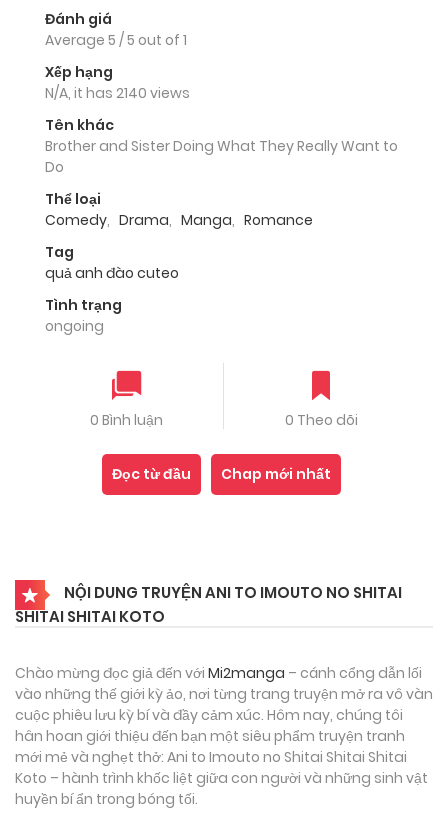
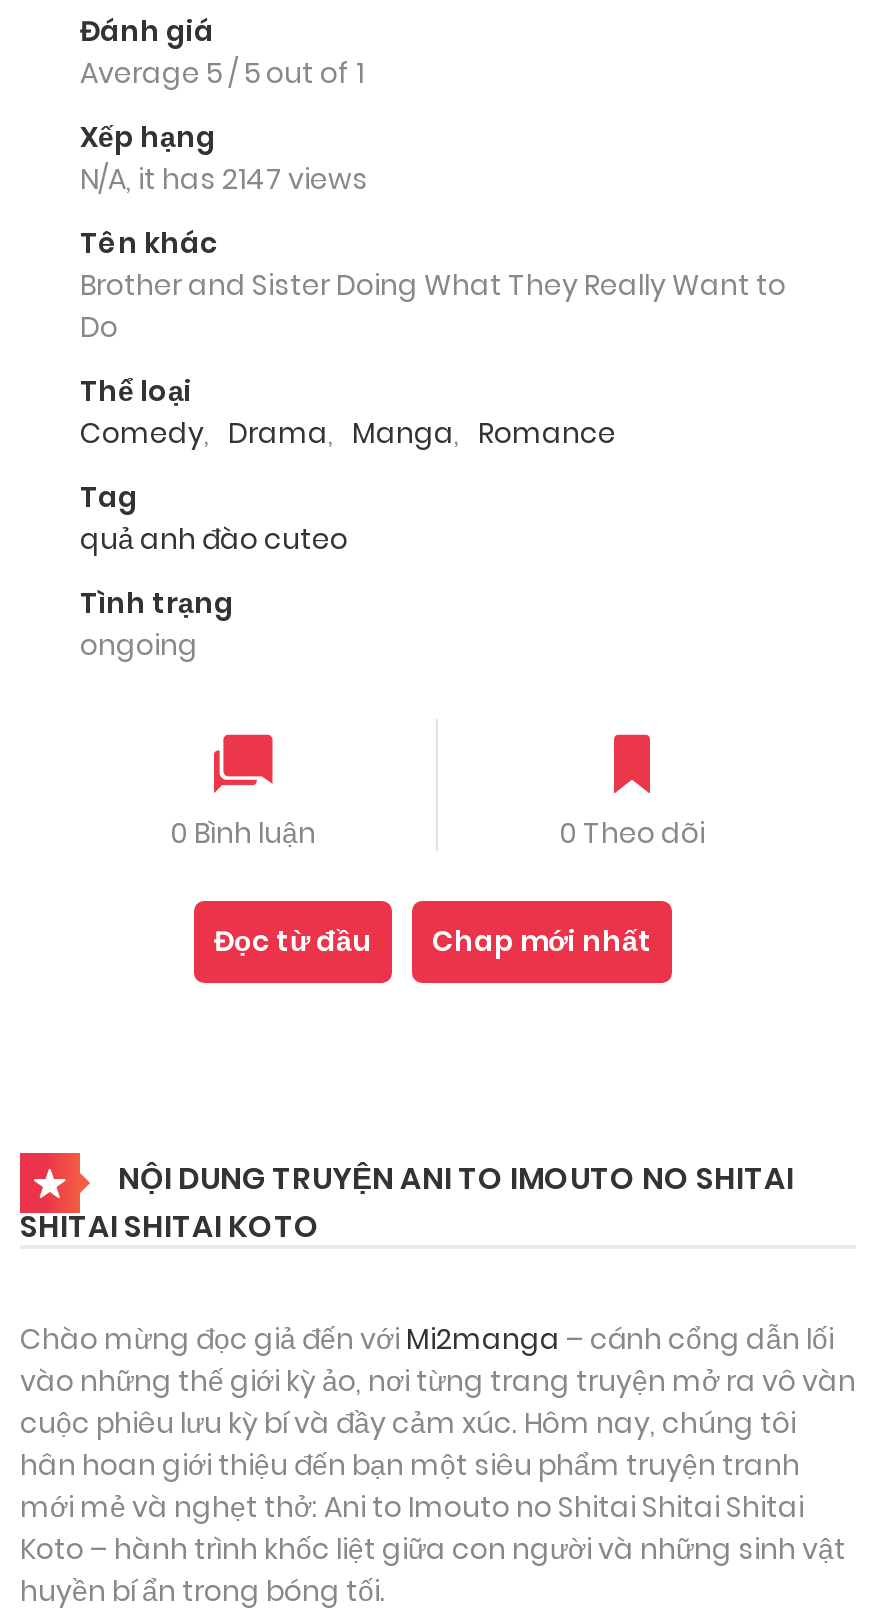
- N/A, it has 2140 views
+ N/A, it has 2147 views
